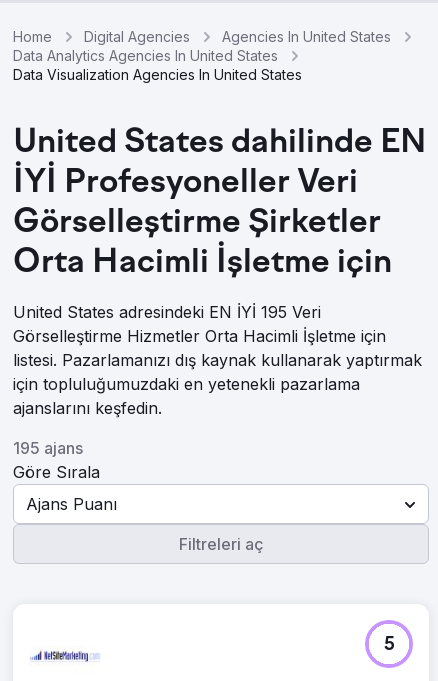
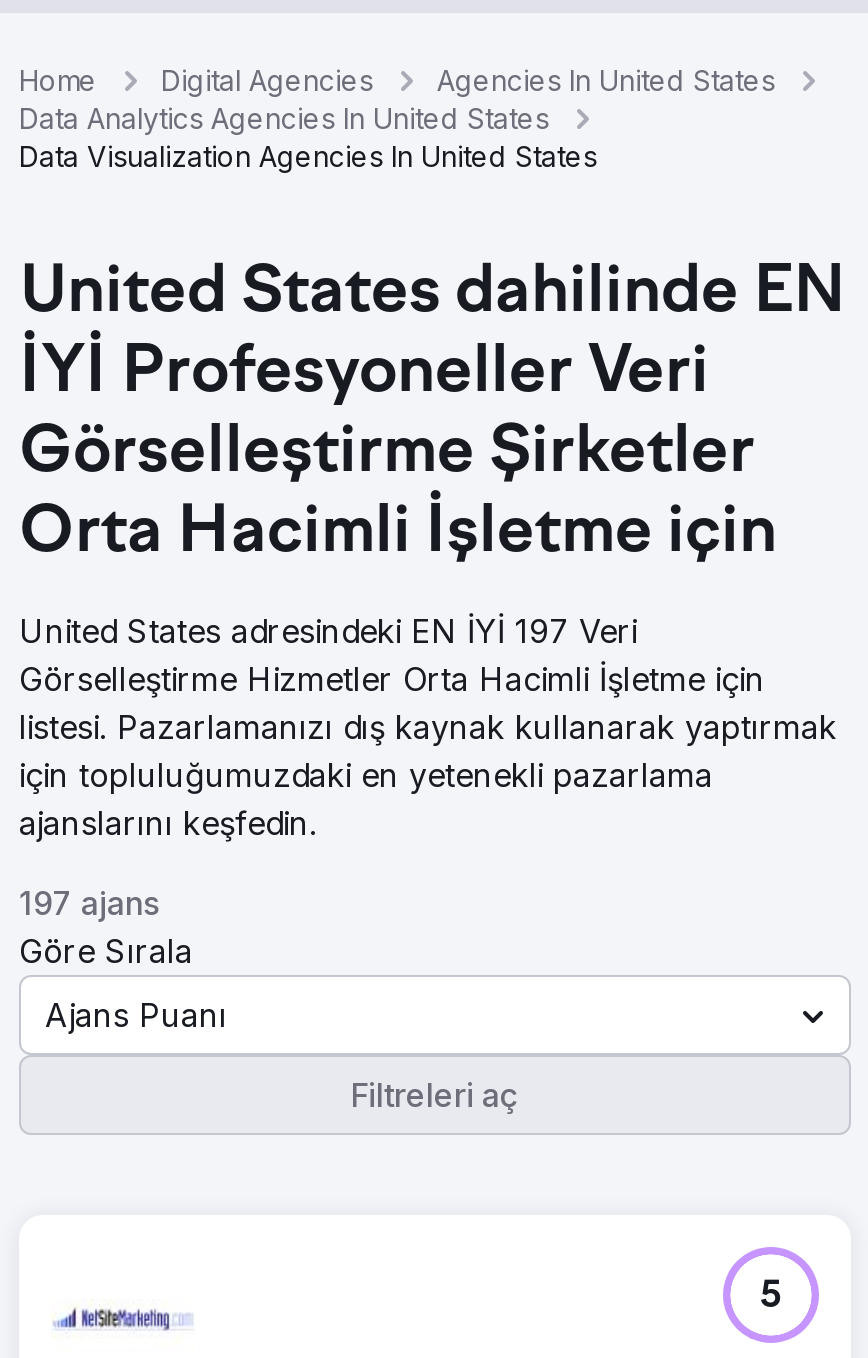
- United States adresindeki EN İYİ 195 Veri
+ United States adresindeki EN İYİ 197 Veri

- 195 ajans
+ 197 ajans
